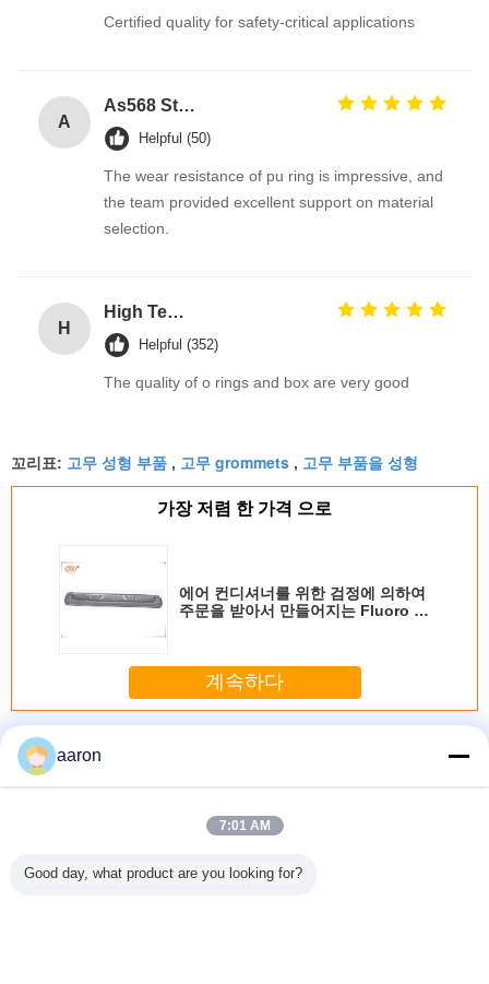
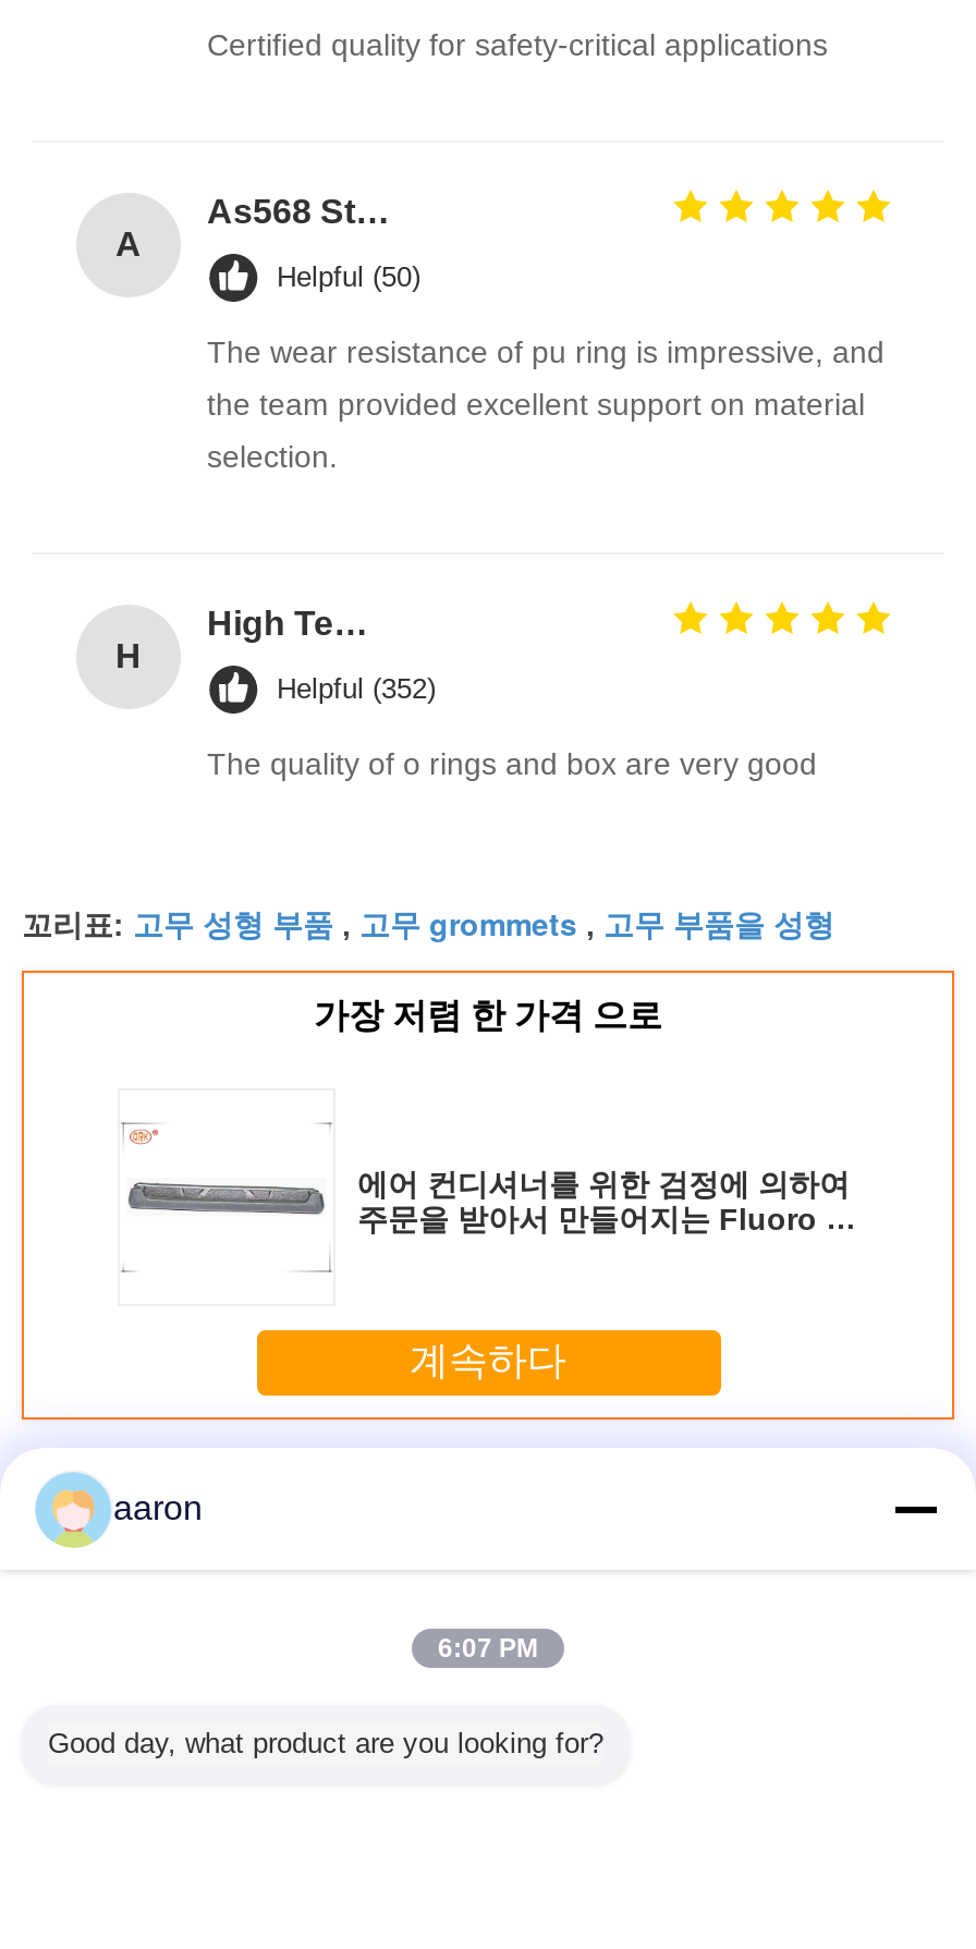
- 7:01 AM
+ 6:07 PM
